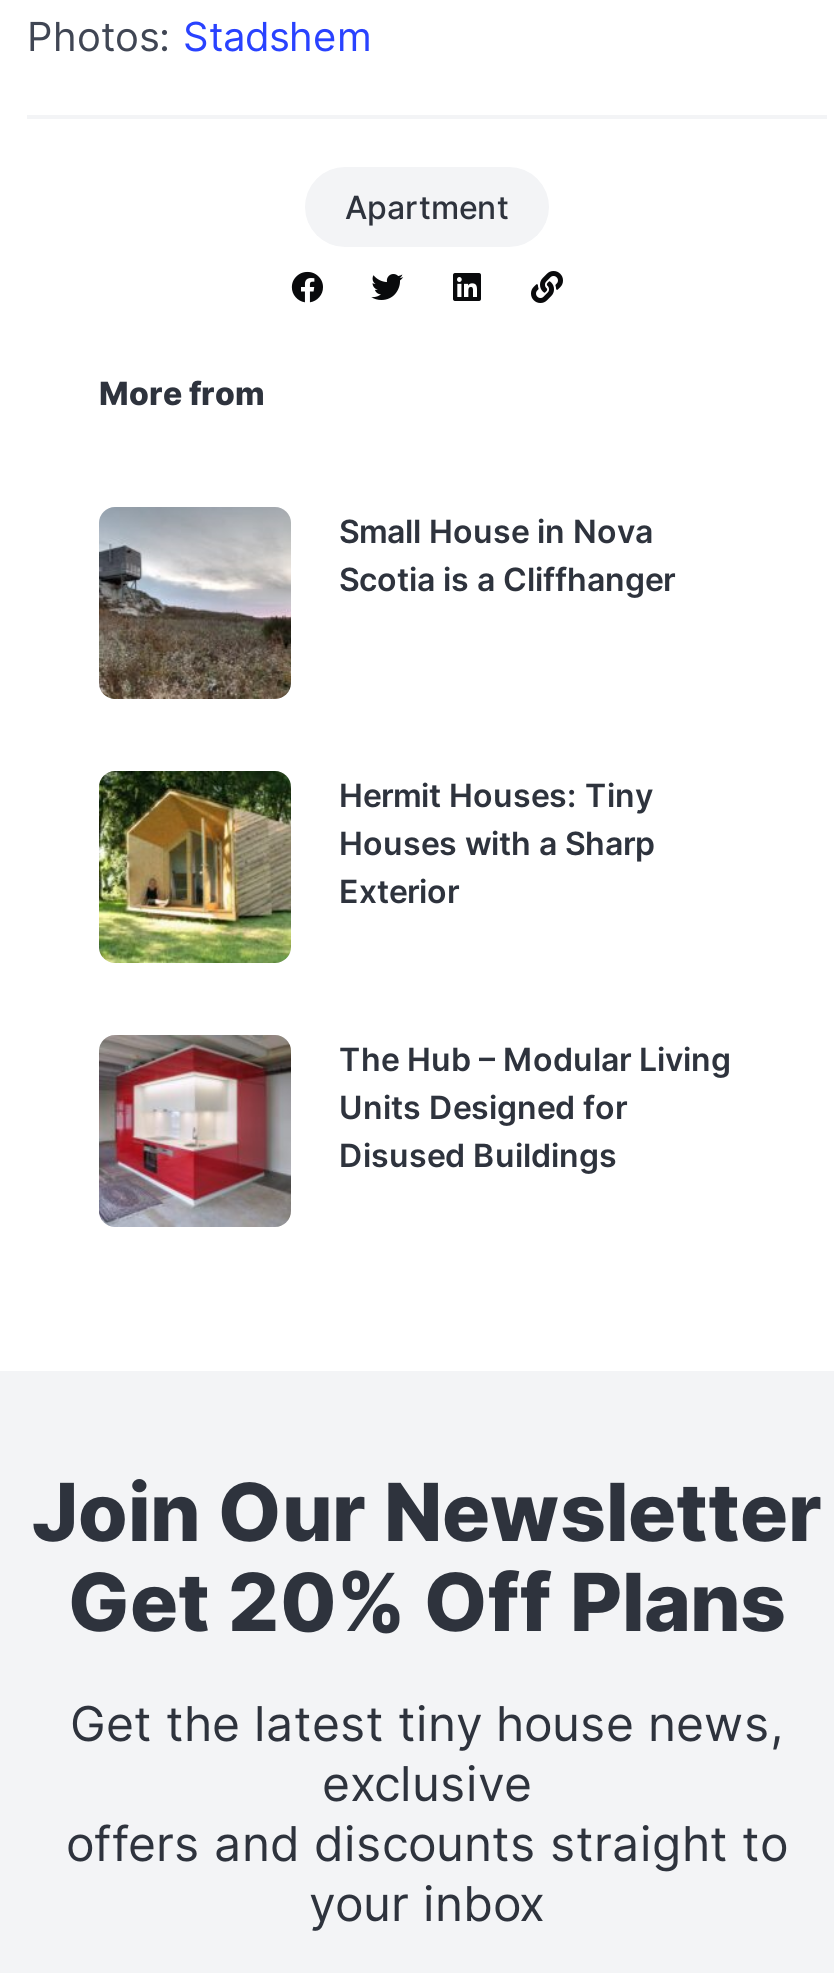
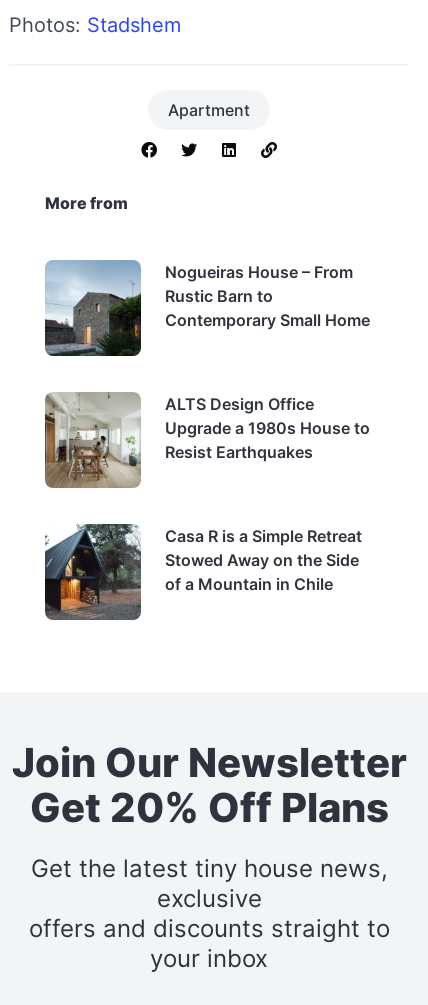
- [image]
- Small House in Nova
- Scotia is a Cliffhanger
+ [image]
+ Nogueiras House – From
+ Rustic Barn to
+ Contemporary Small Home

- [image]
- Hermit Houses: Tiny
- Houses with a Sharp
- Exterior
+ [image]
+ ALTS Design Office
+ Upgrade a 1980s House to
+ Resist Earthquakes

- [image]
- The Hub – Modular Living
- Units Designed for
- Disused Buildings
+ [image]
+ Casa R is a Simple Retreat
+ Stowed Away on the Side
+ of a Mountain in Chile
